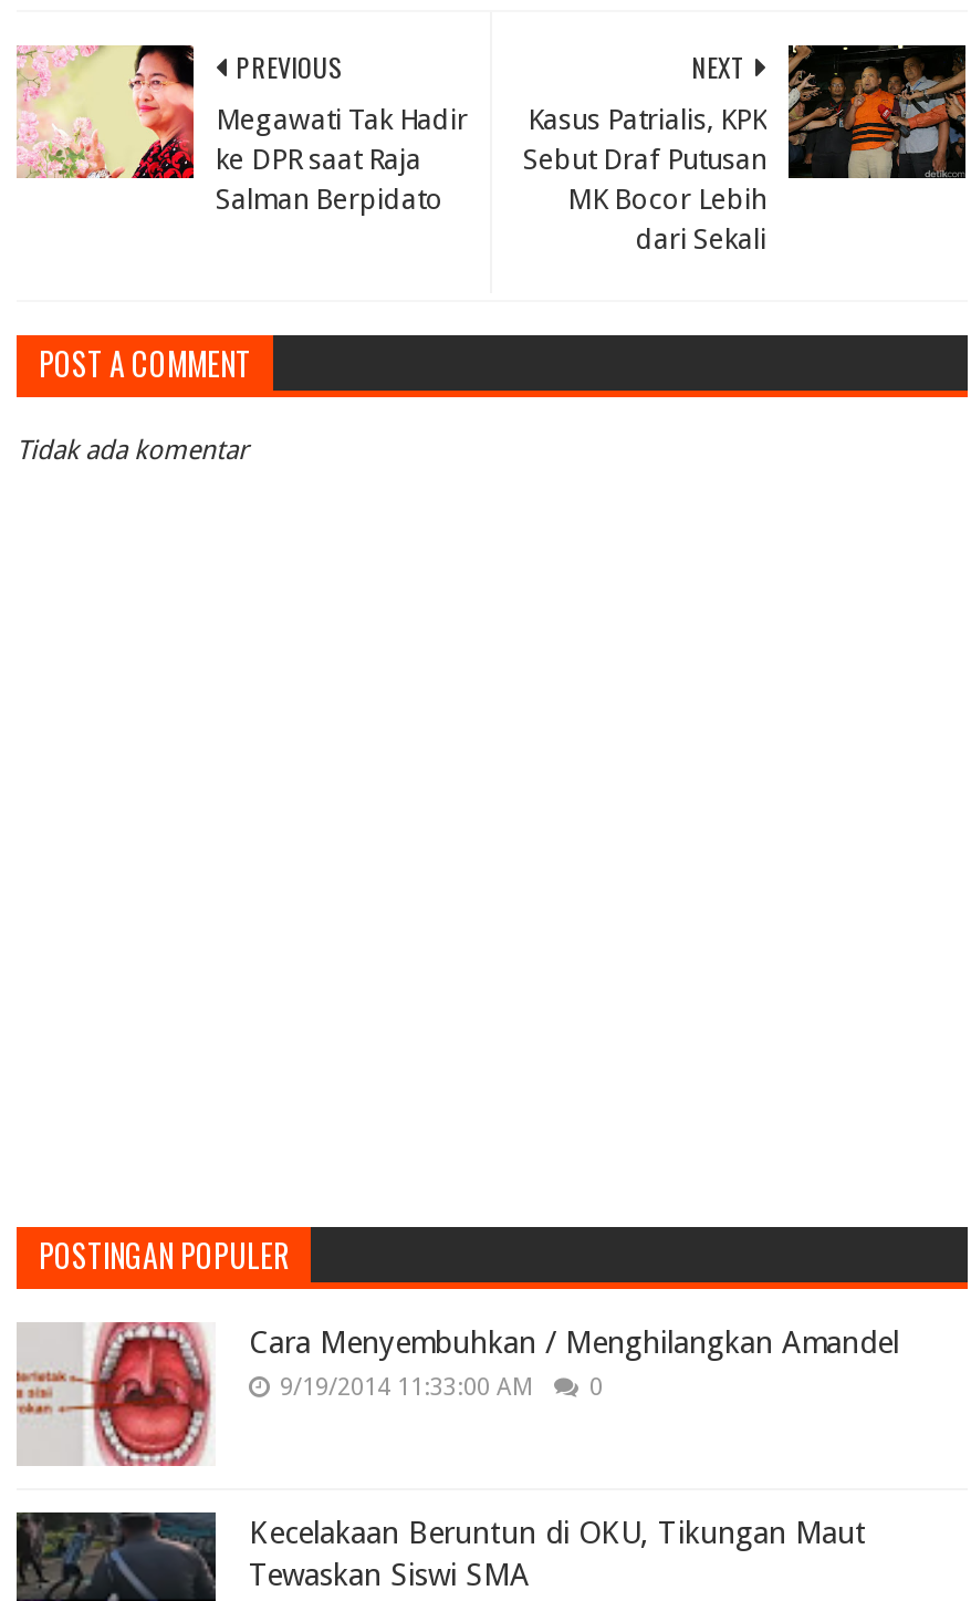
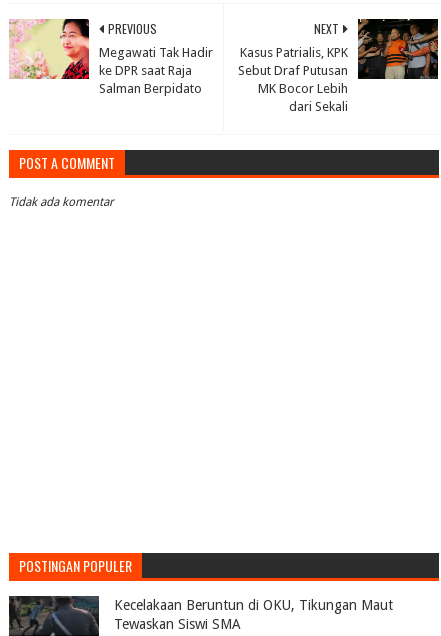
- [image]
- Cara Menyembuhkan / Menghilangkan Amandel
- 9/19/2014 11:33:00 AM
- 0
